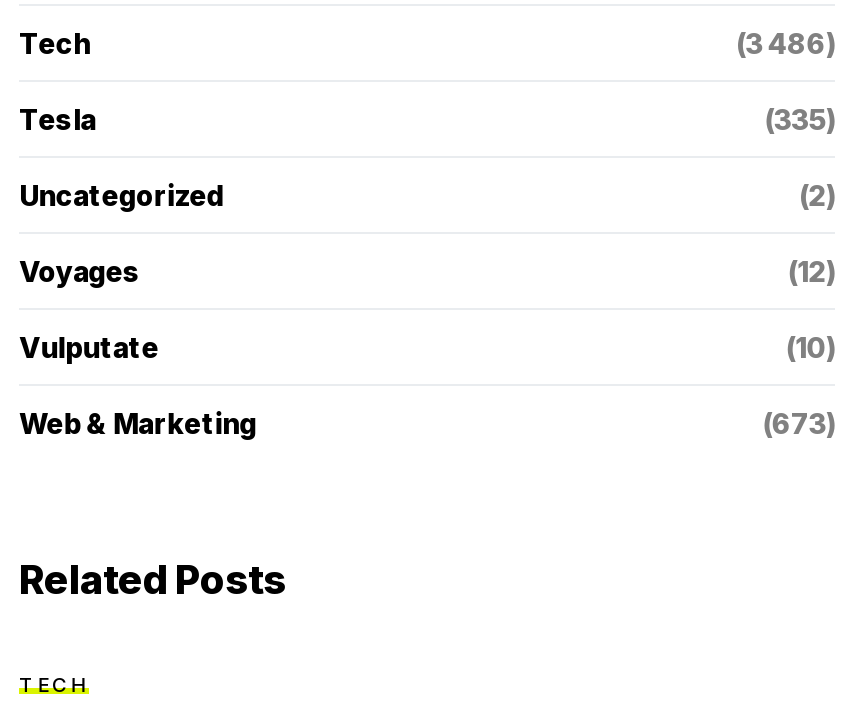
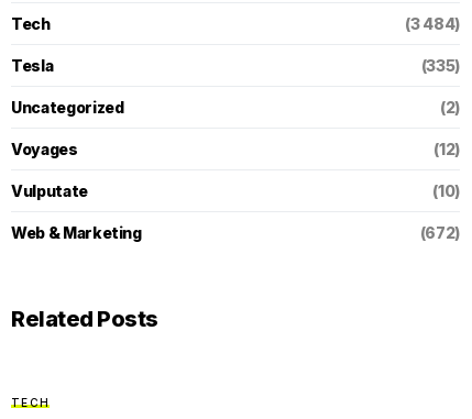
- (3 486)
+ (3 484)

- (673)
+ (672)
